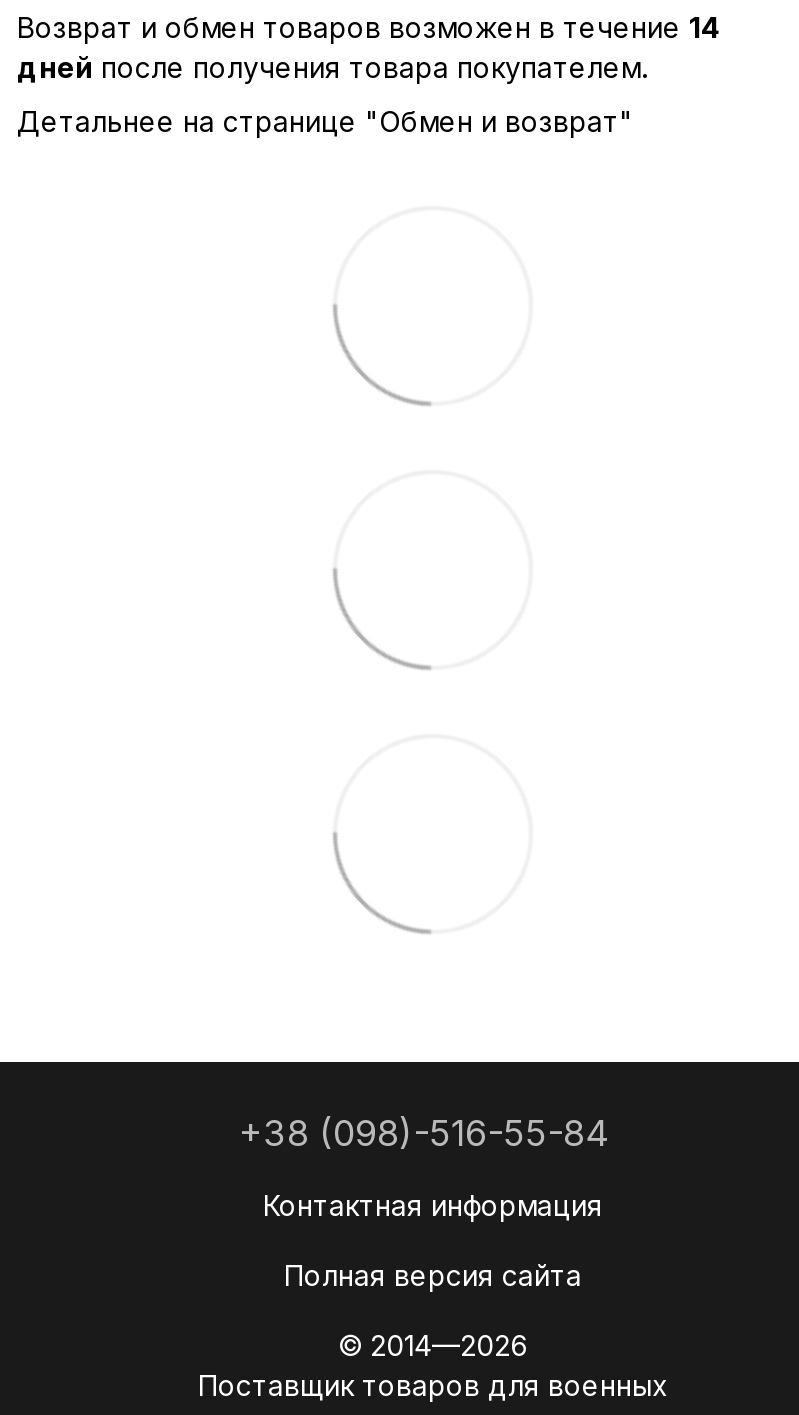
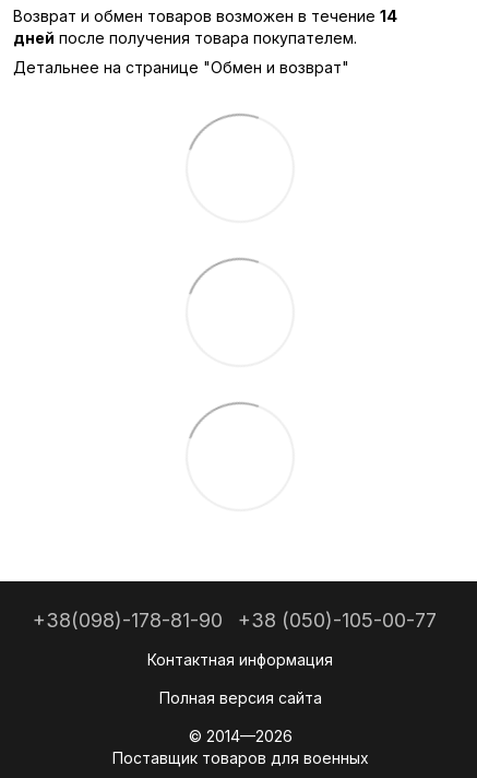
- +38 (098)-516-55-84
+ +38(098)-178-81-90
+ +38 (050)-105-00-77
